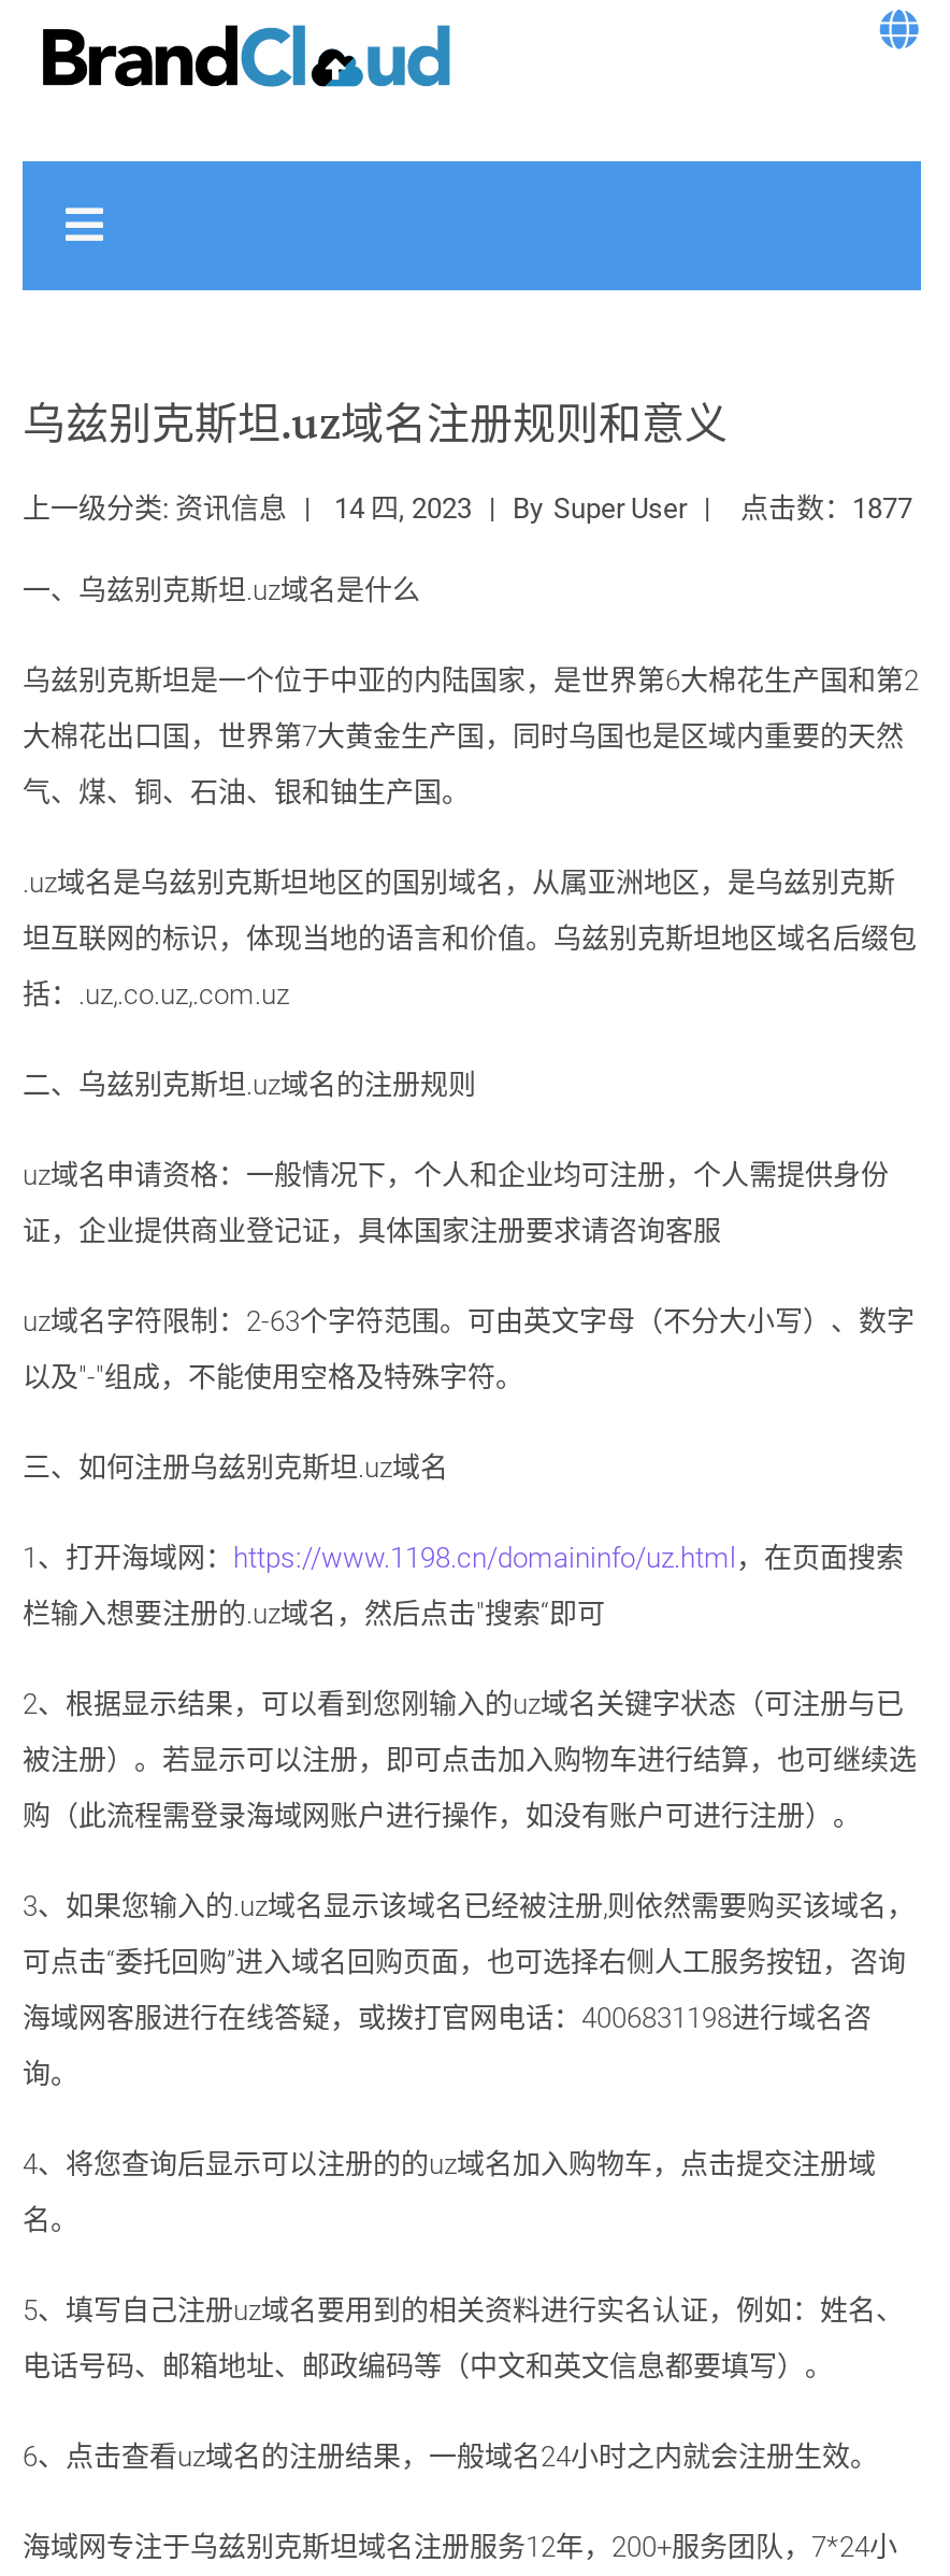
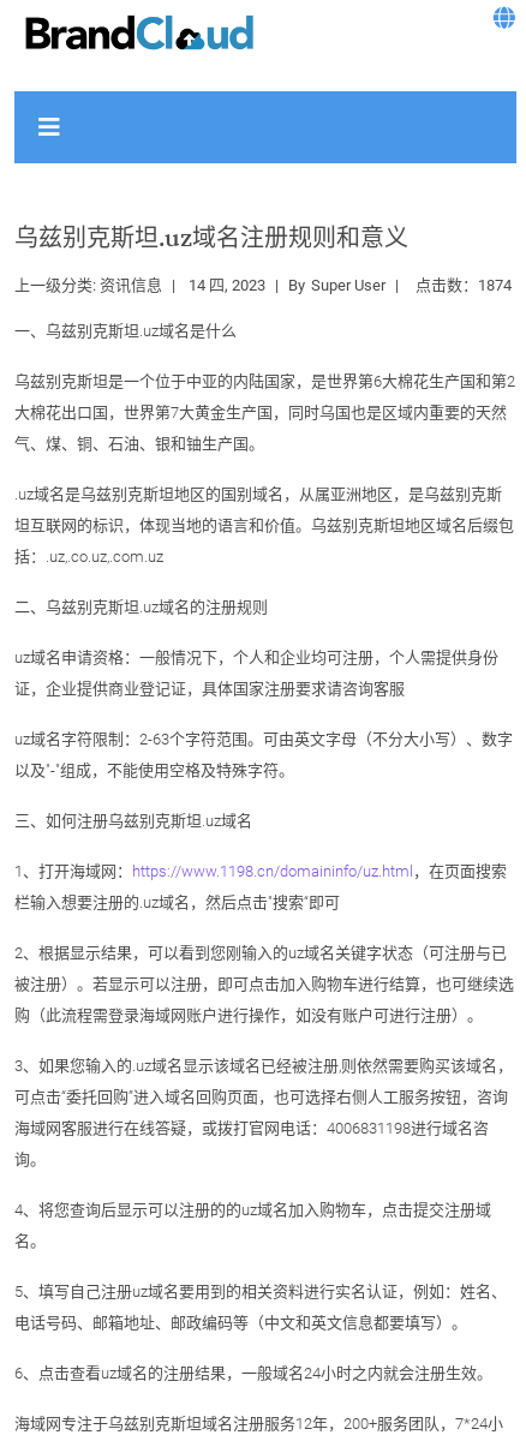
- 上一级分类:资讯信息 14 四, 2023 By Super User 点击数：1877
+ 上一级分类:资讯信息 14 四, 2023 By Super User 点击数：1874
